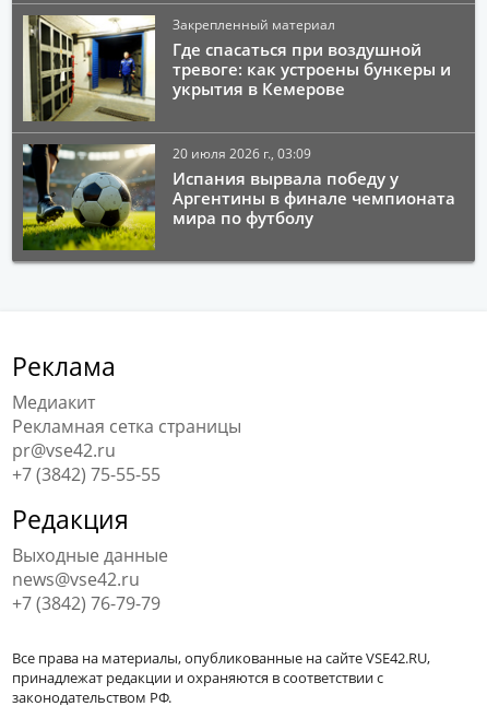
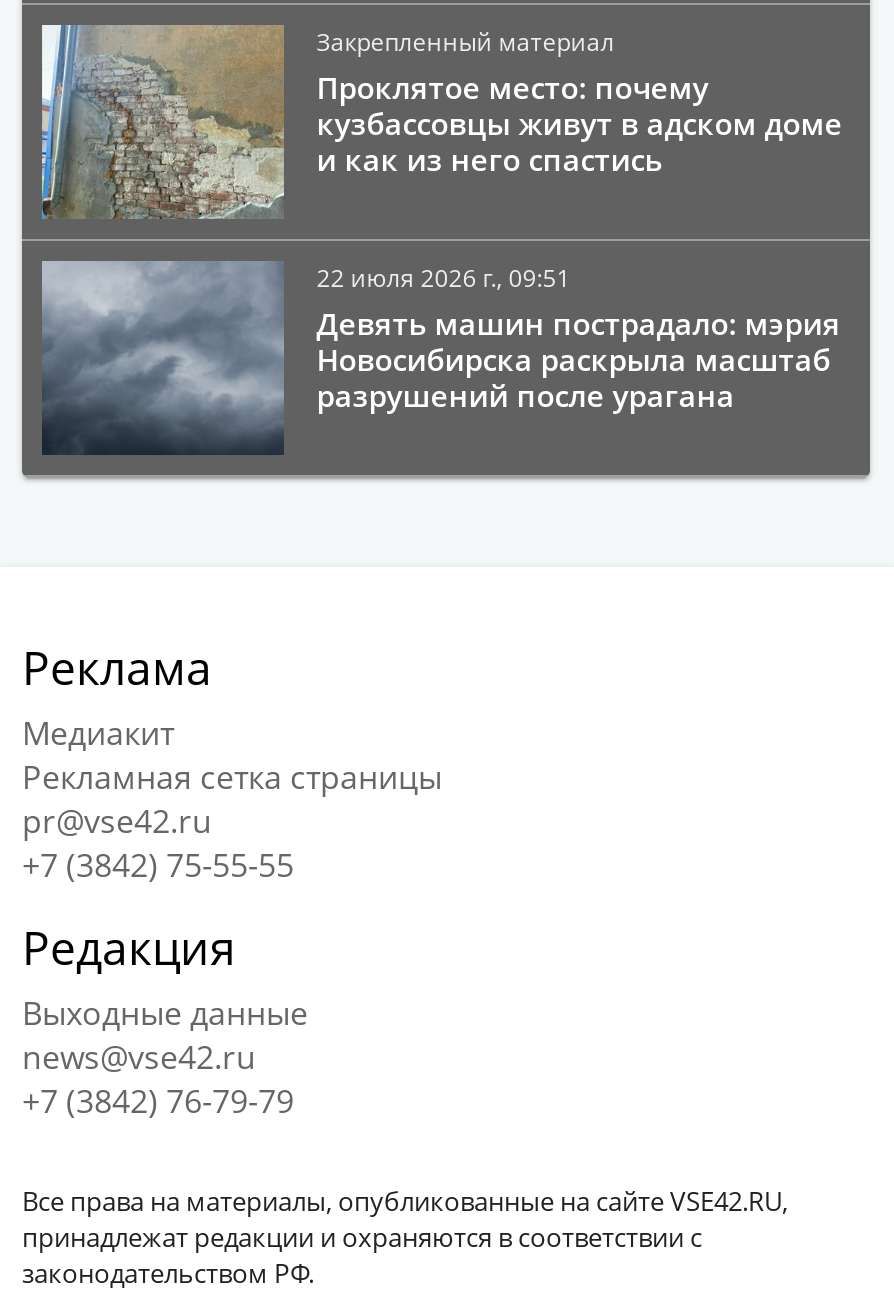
- [image]
- Где спасаться при воздушной
- тревоге: как устроены бункеры и
- укрытия в Кемерове
+ [image]
+ Проклятое место: почему
+ кузбассовцы живут в адском доме
+ и как из него спастись

- [image]
- 20 июля 2026 г., 03:09
- Испания вырвала победу у
- Аргентины в финале чемпионата
- мира по футболу
+ [image]
+ 22 июля 2026 г., 09:51
+ Девять машин пострадало: мэрия
+ Новосибирска раскрыла масштаб
+ разрушений после урагана
